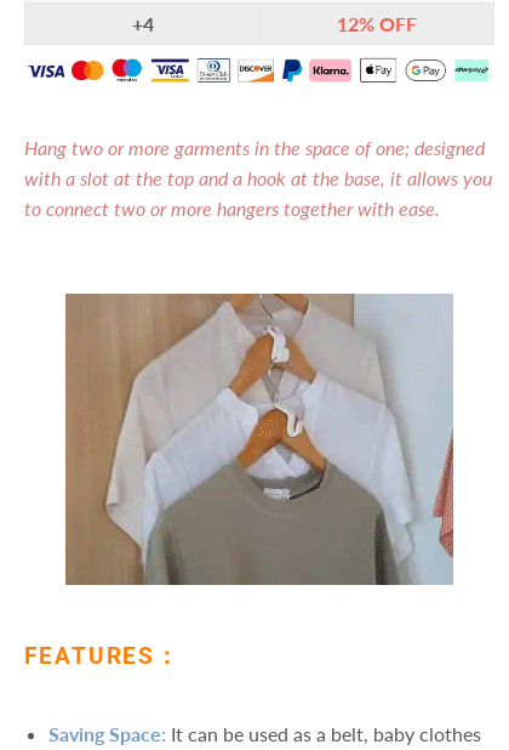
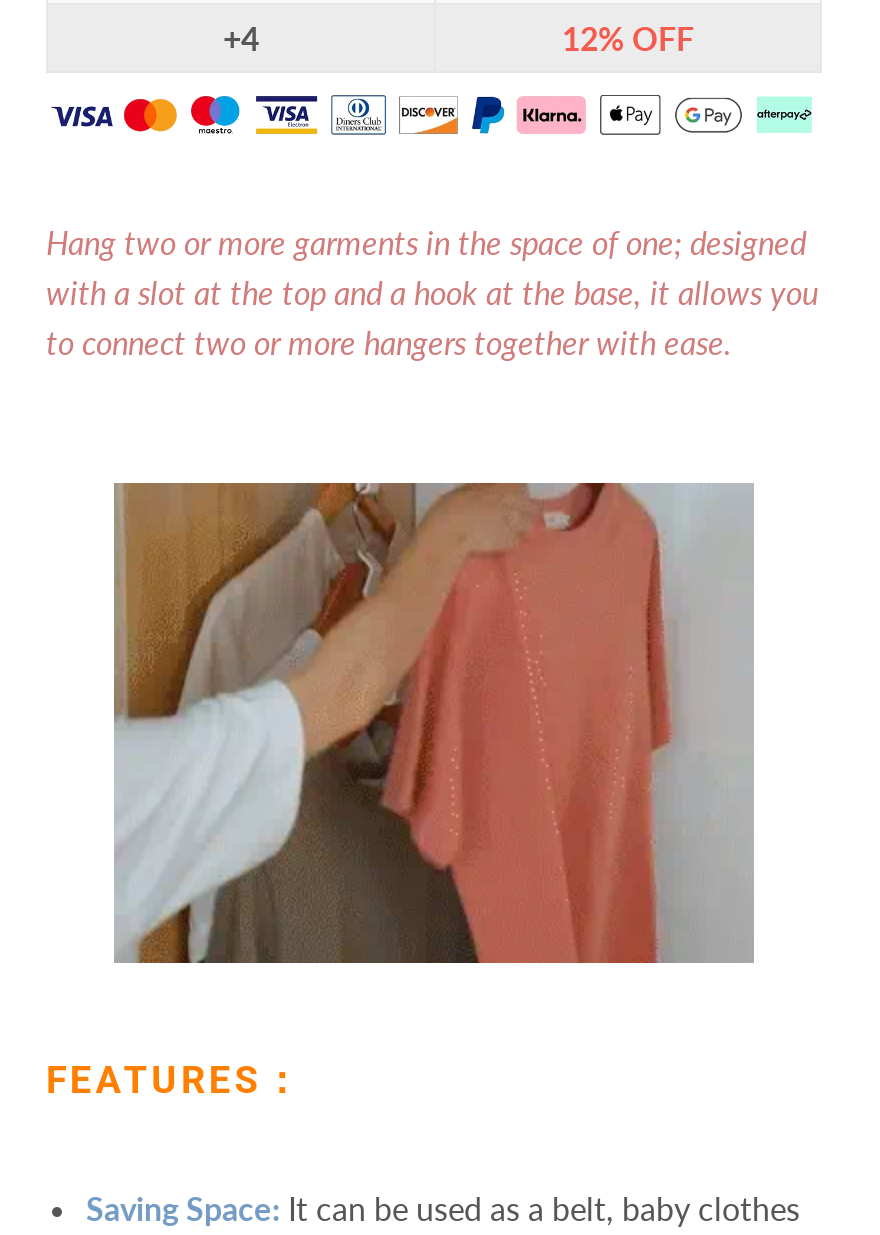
- [image]
+ [image]
